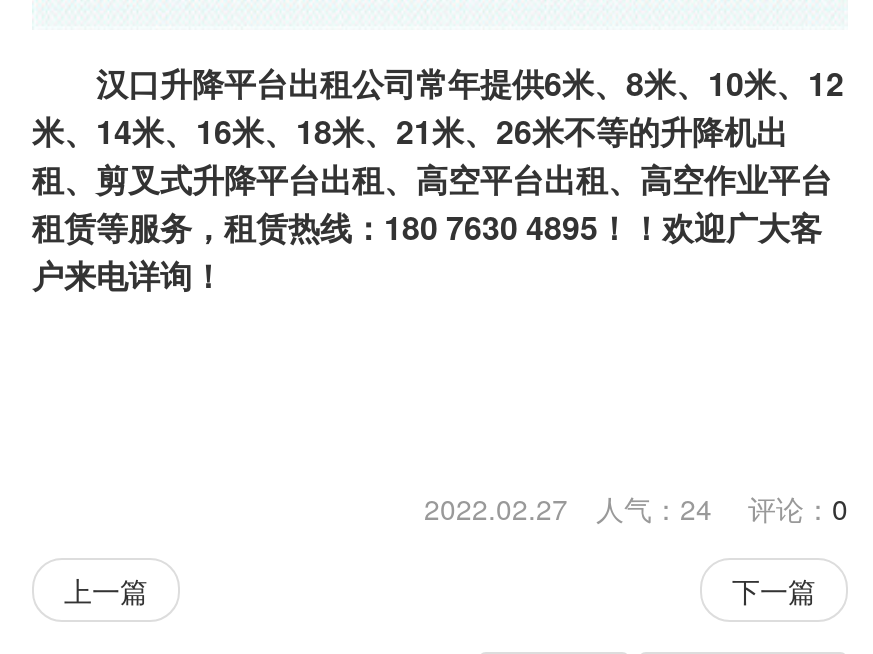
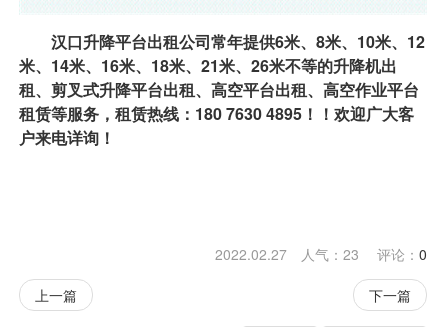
- 2022.02.27 人气：24评论：0
+ 2022.02.27 人气：23评论：0
